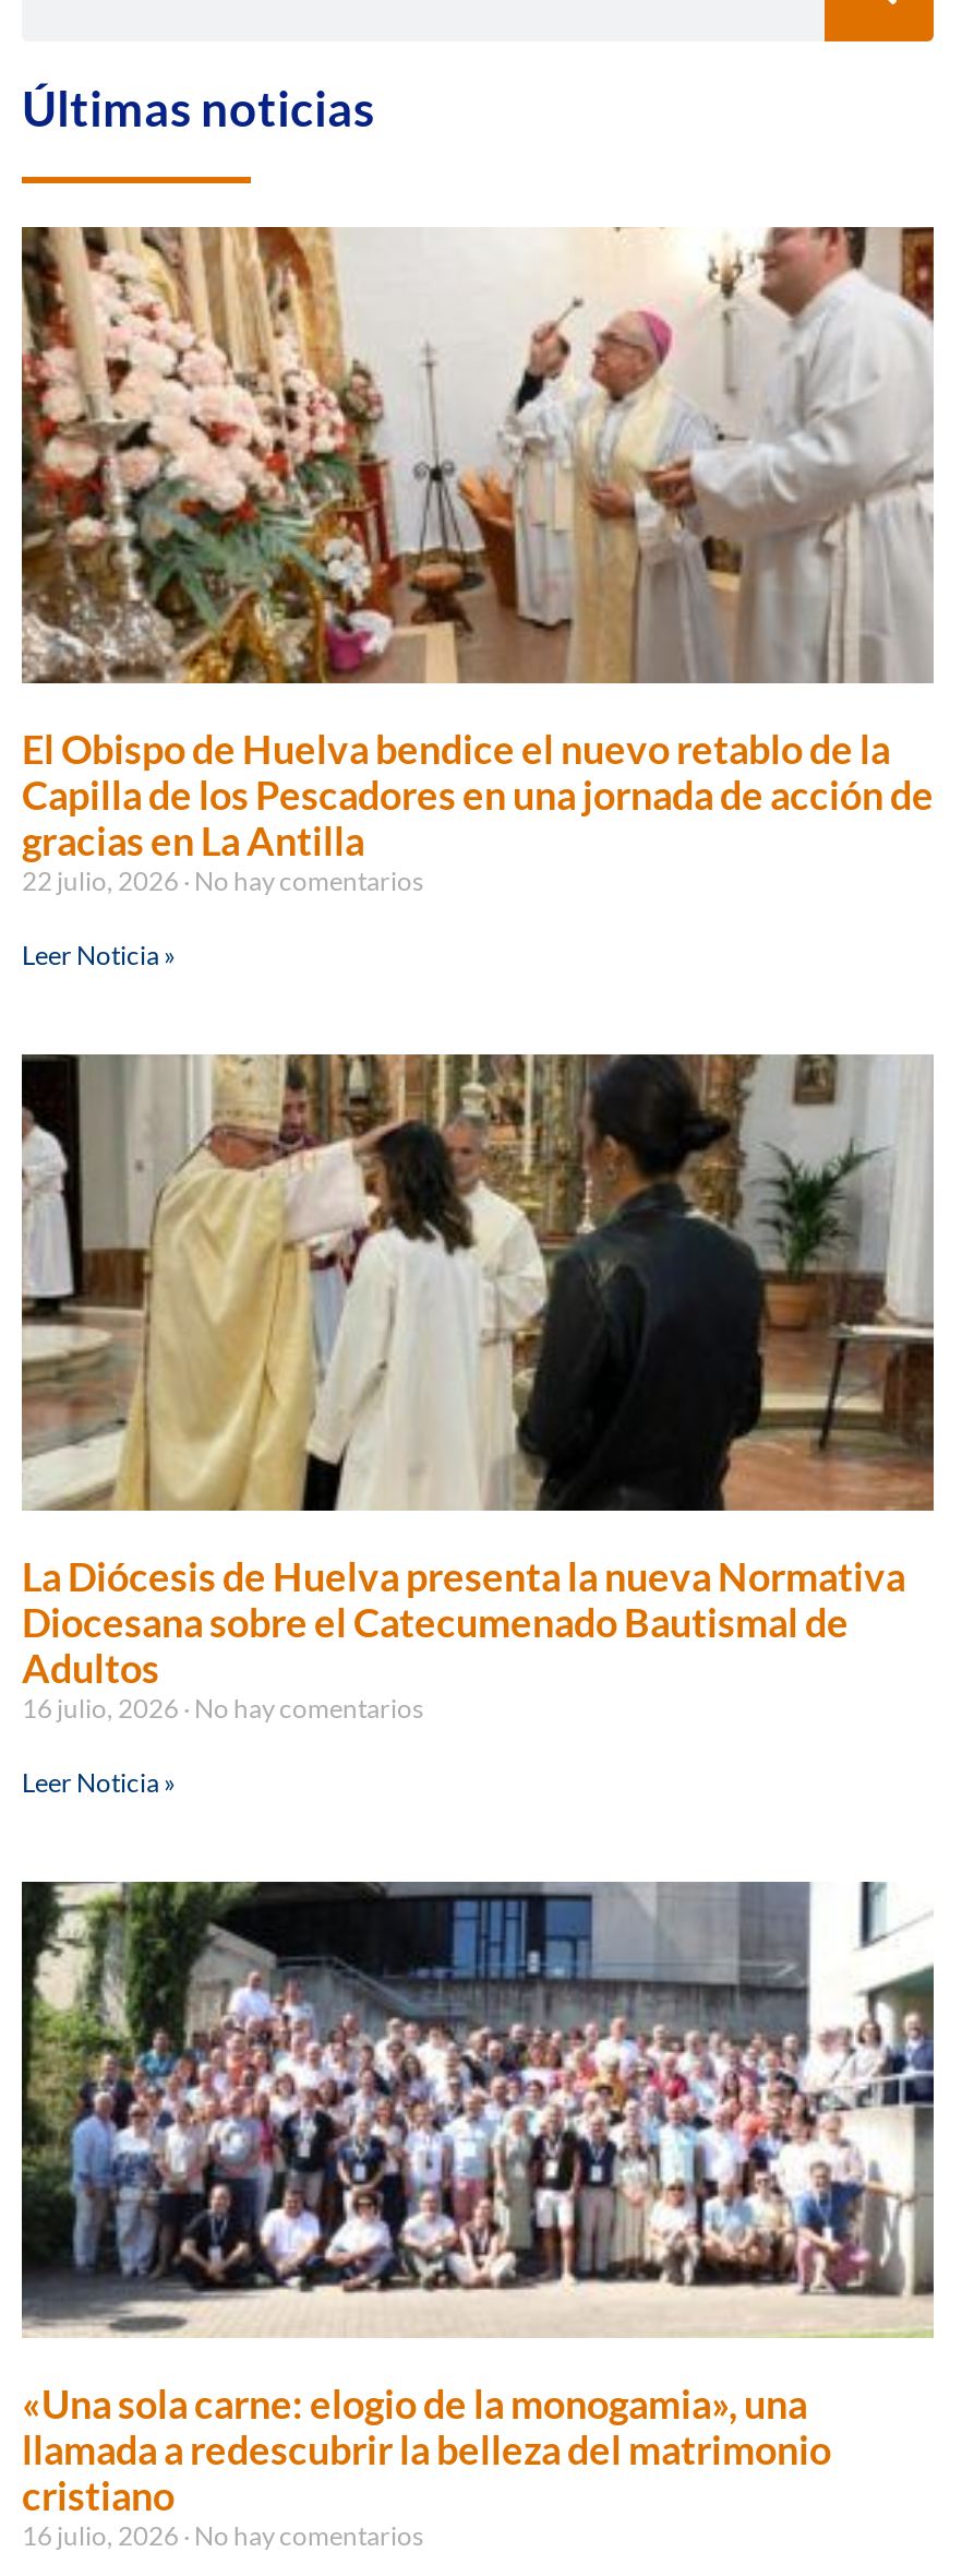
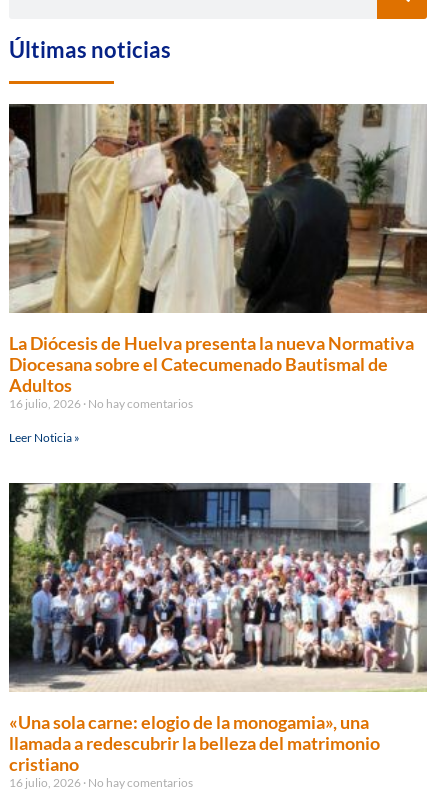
- [image]
- El Obispo de Huelva bendice el nuevo retablo de la
- Capilla de los Pescadores en una jornada de acción de
- gracias en La Antilla
- 22 julio, 2026 No hay comentarios
- Leer Noticia »
